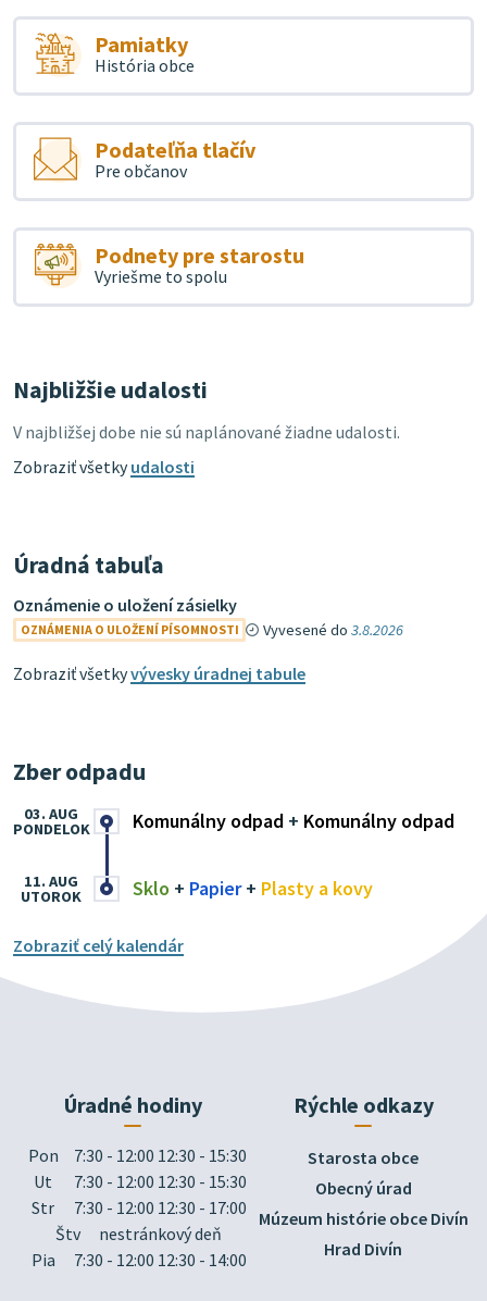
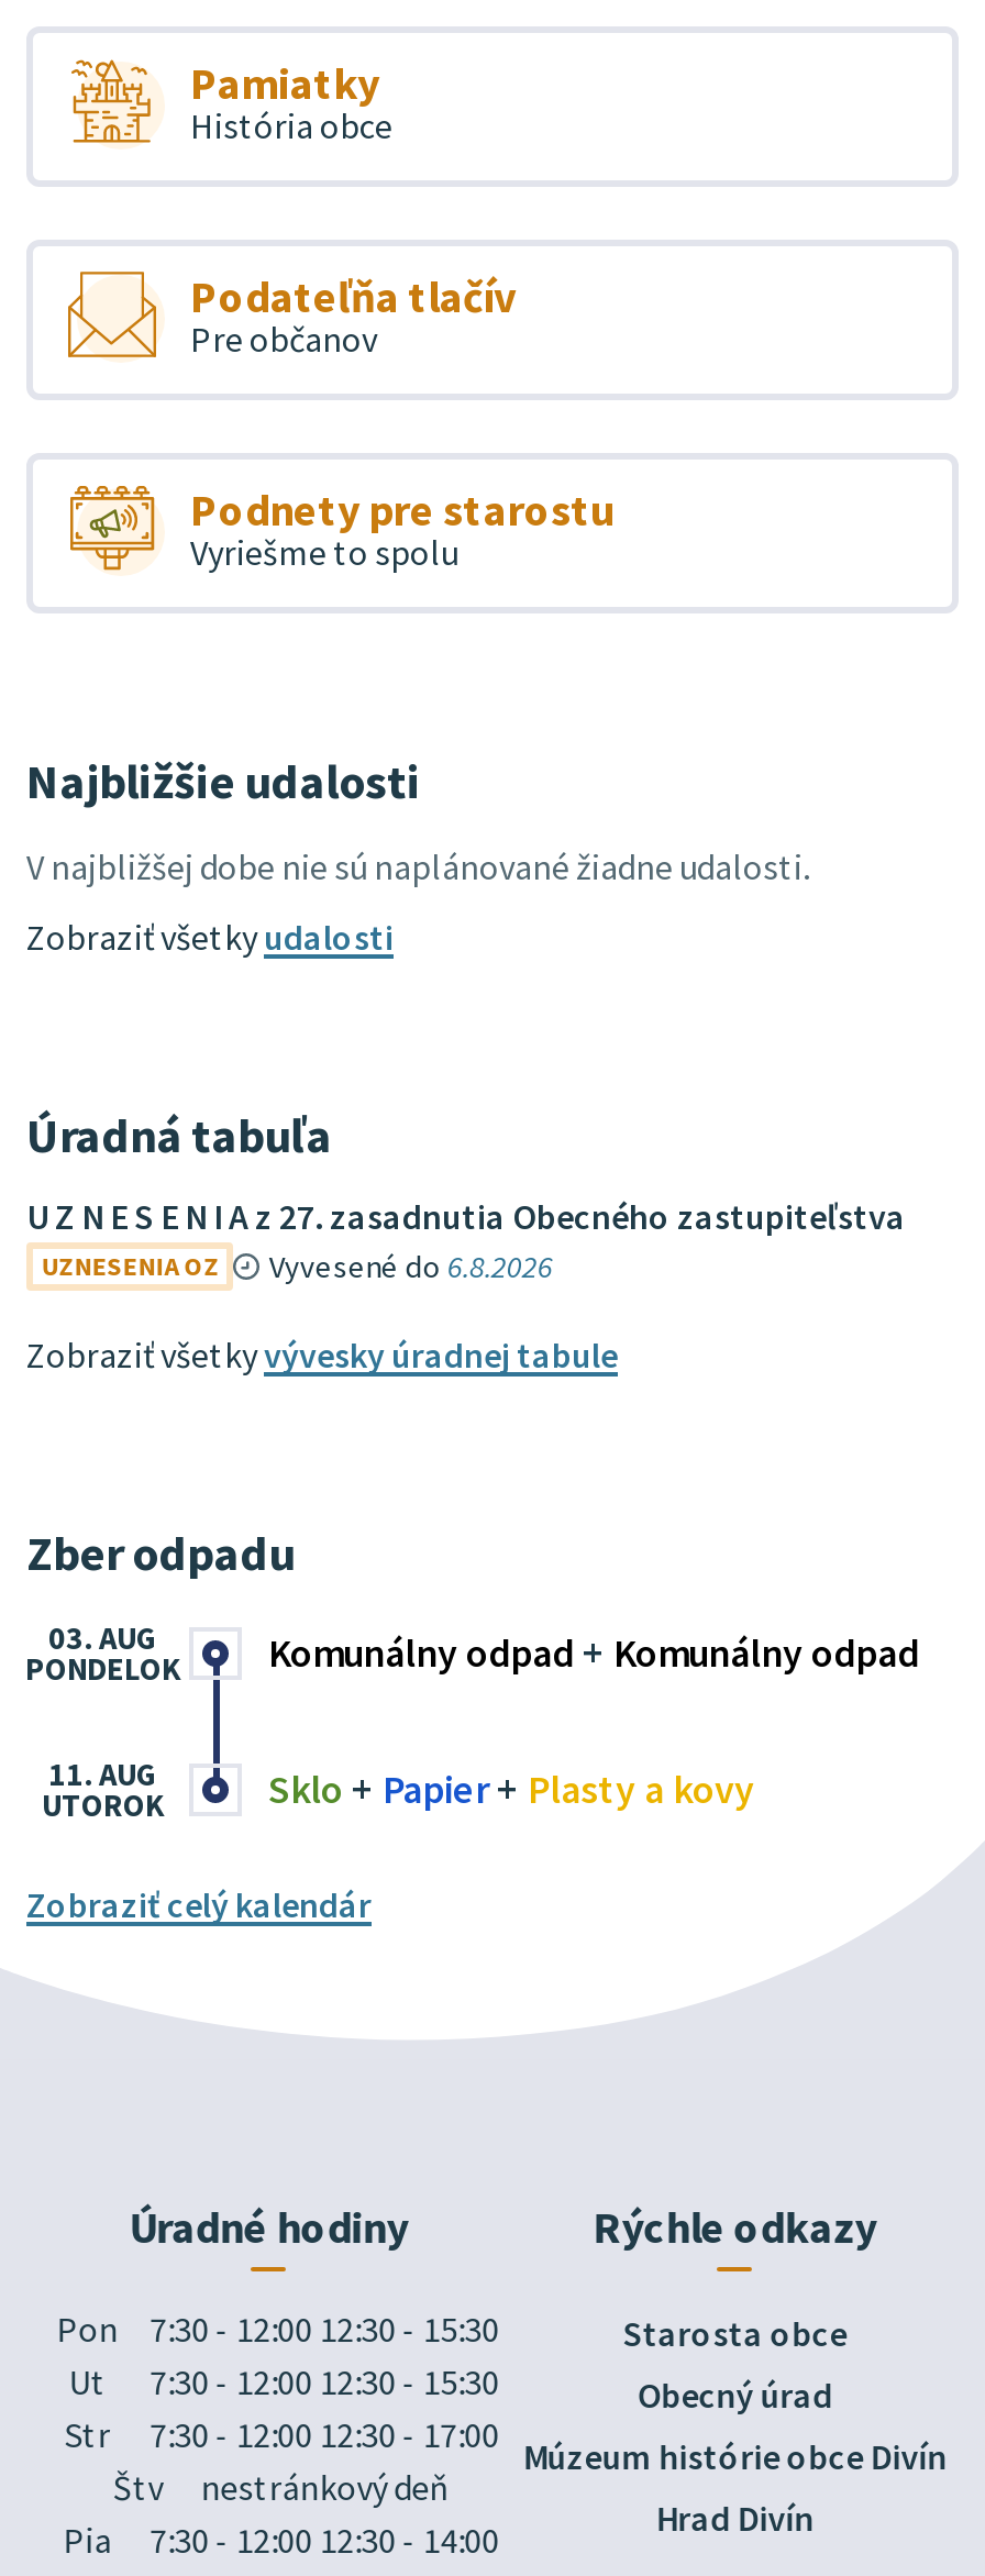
- Oznámenie o uložení zásielky
- OZNÁMENIA O ULOŽENÍ PÍSOMNOSTI
- Vyvesené do 3.8.2026
+ U Z N E S E N I A z 27. zasadnutia Obecného zastupiteľstva
+ UZNESENIA OZ
+ Vyvesené do 6.8.2026
